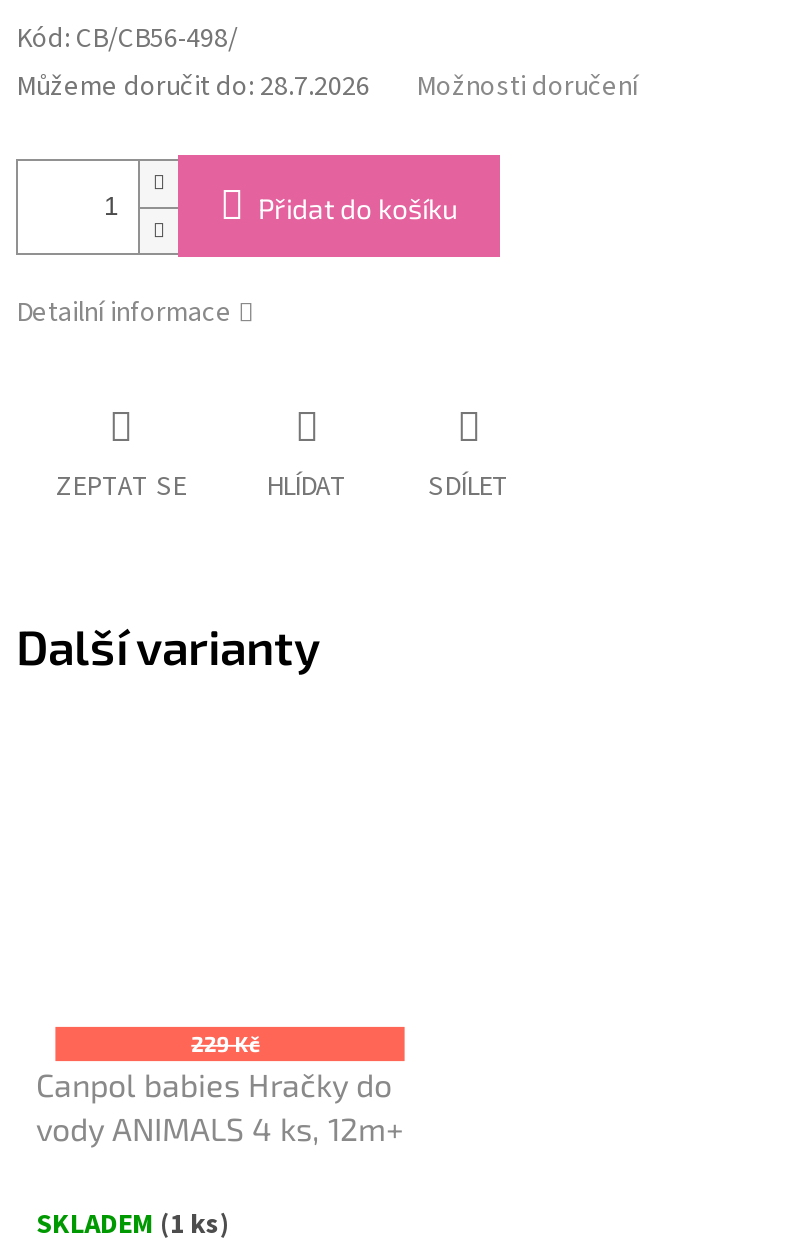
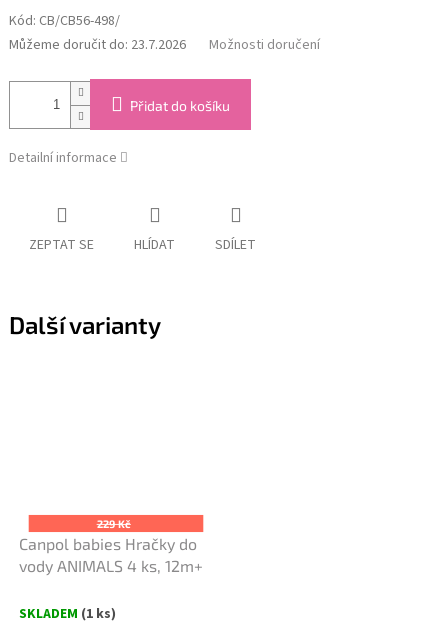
- Můžeme doručit do: 28.7.2026
+ Můžeme doručit do: 23.7.2026
